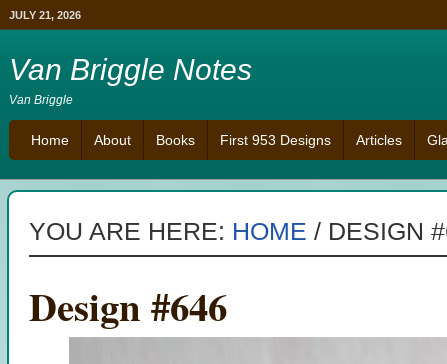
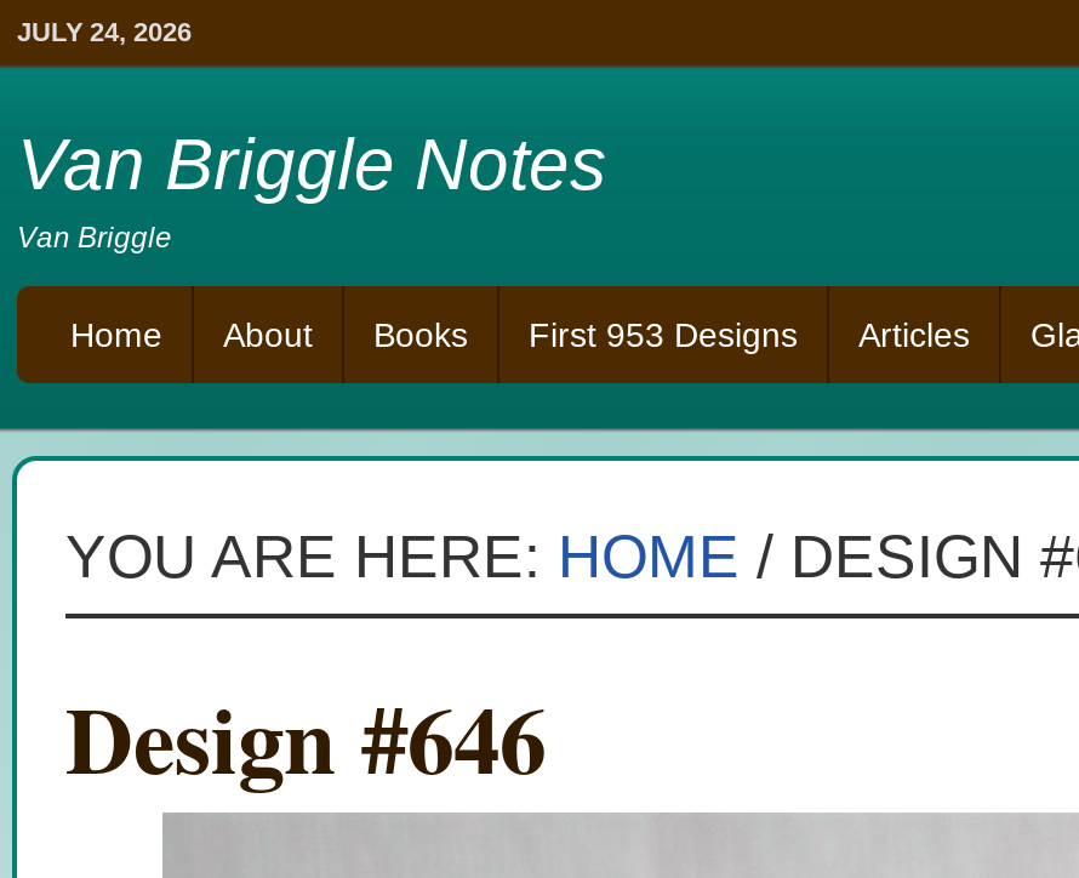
- JULY 21, 2026
+ JULY 24, 2026
